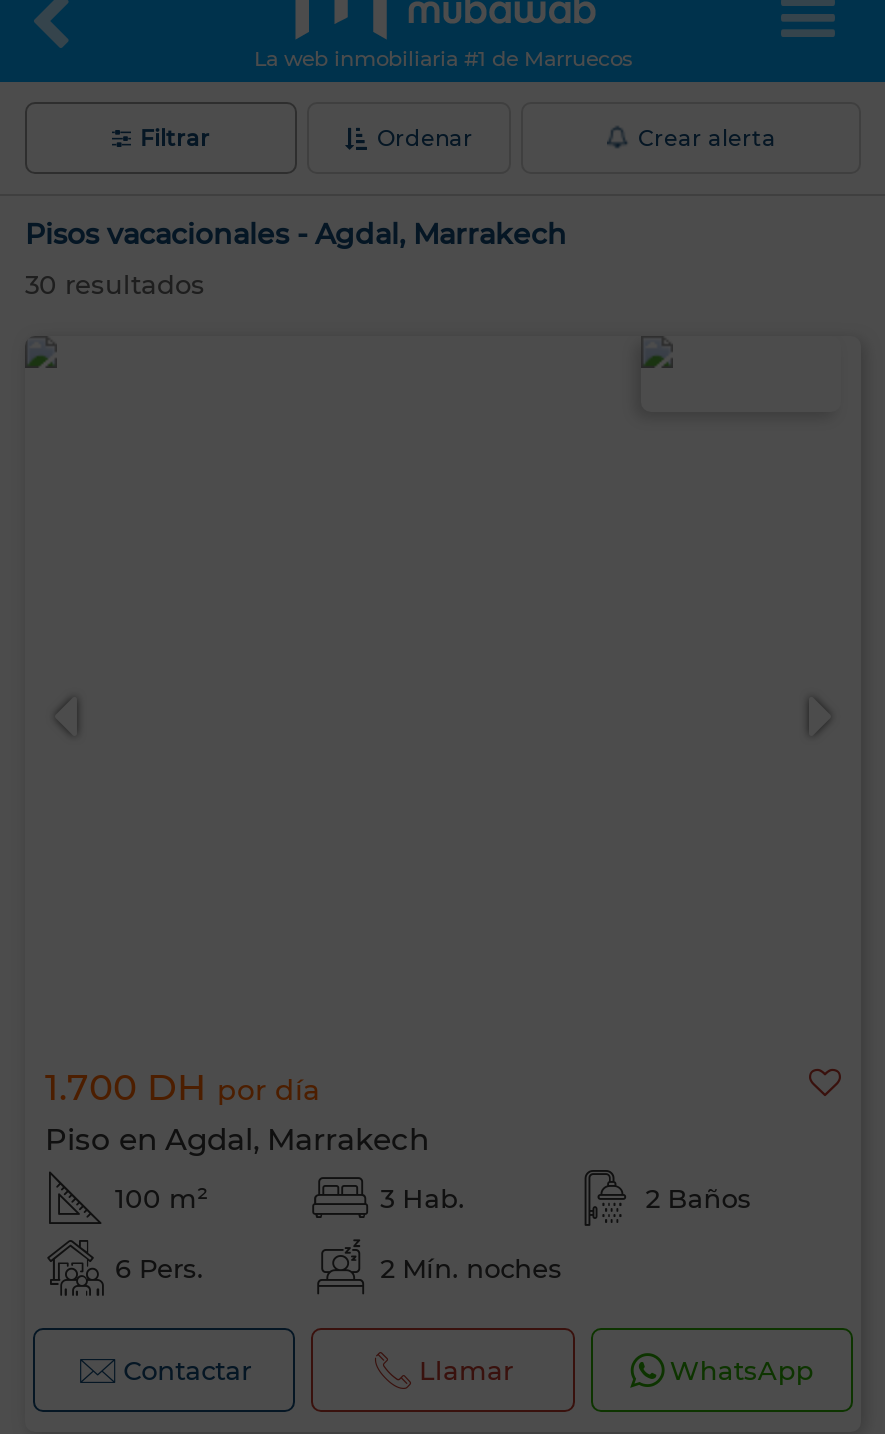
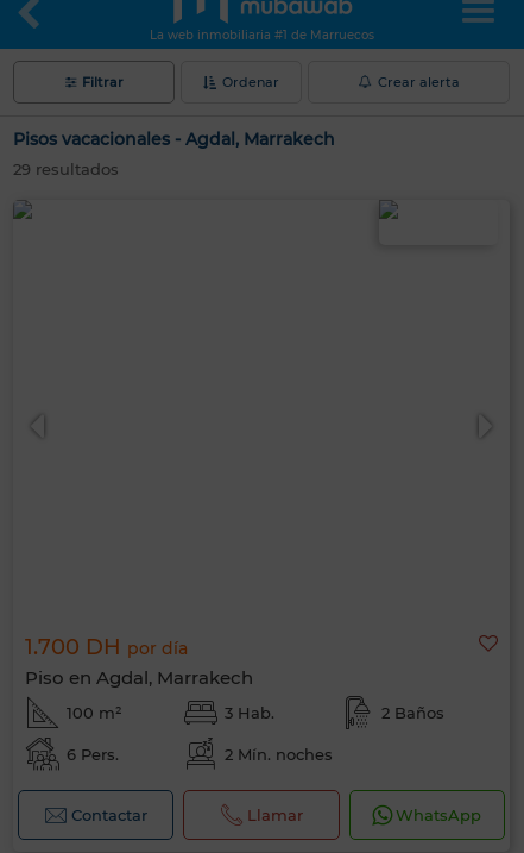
- 30 resultados
+ 29 resultados
